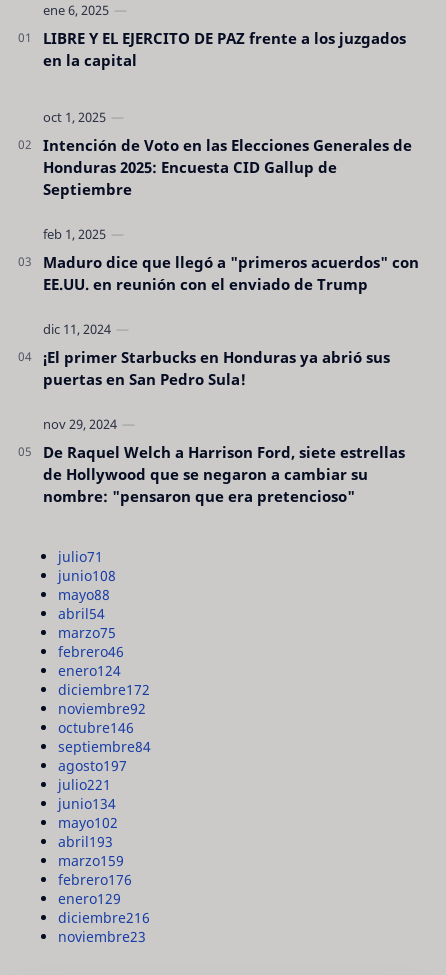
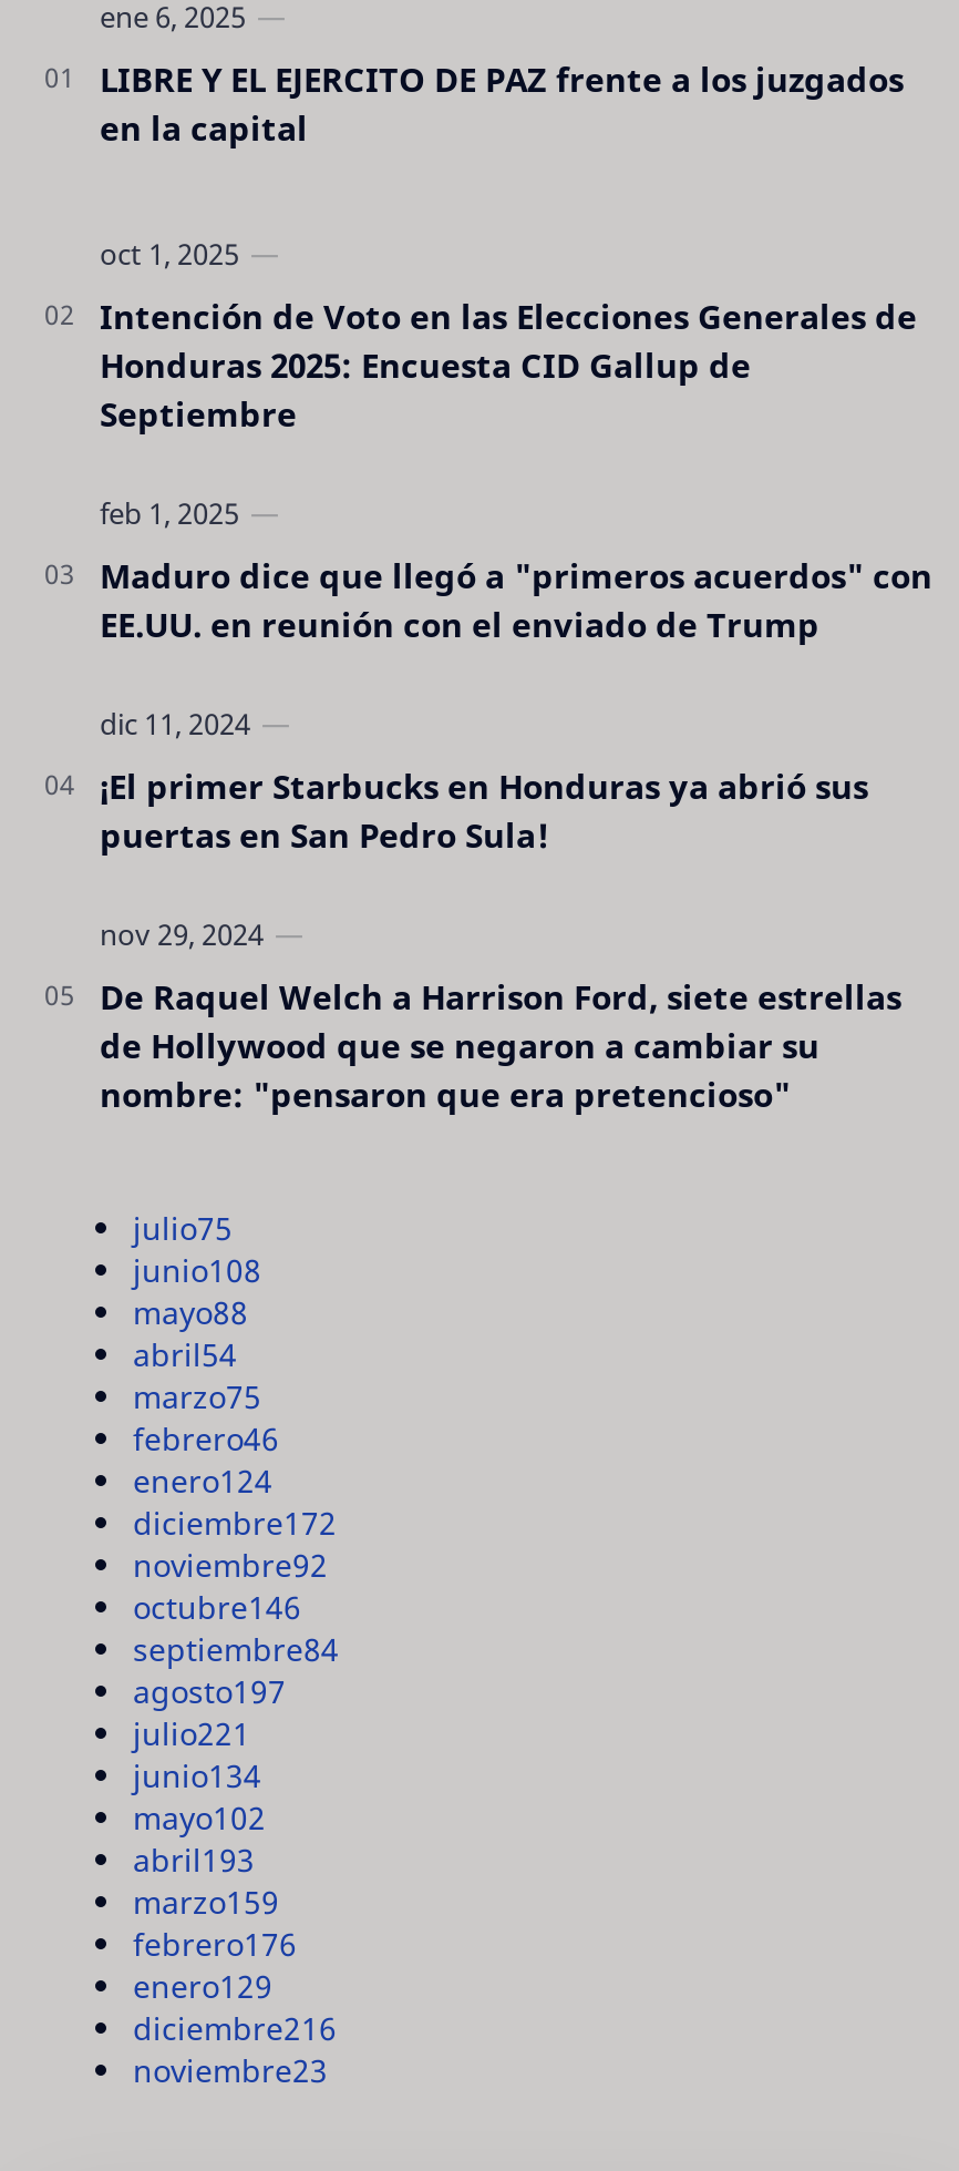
- julio71
+ julio75
